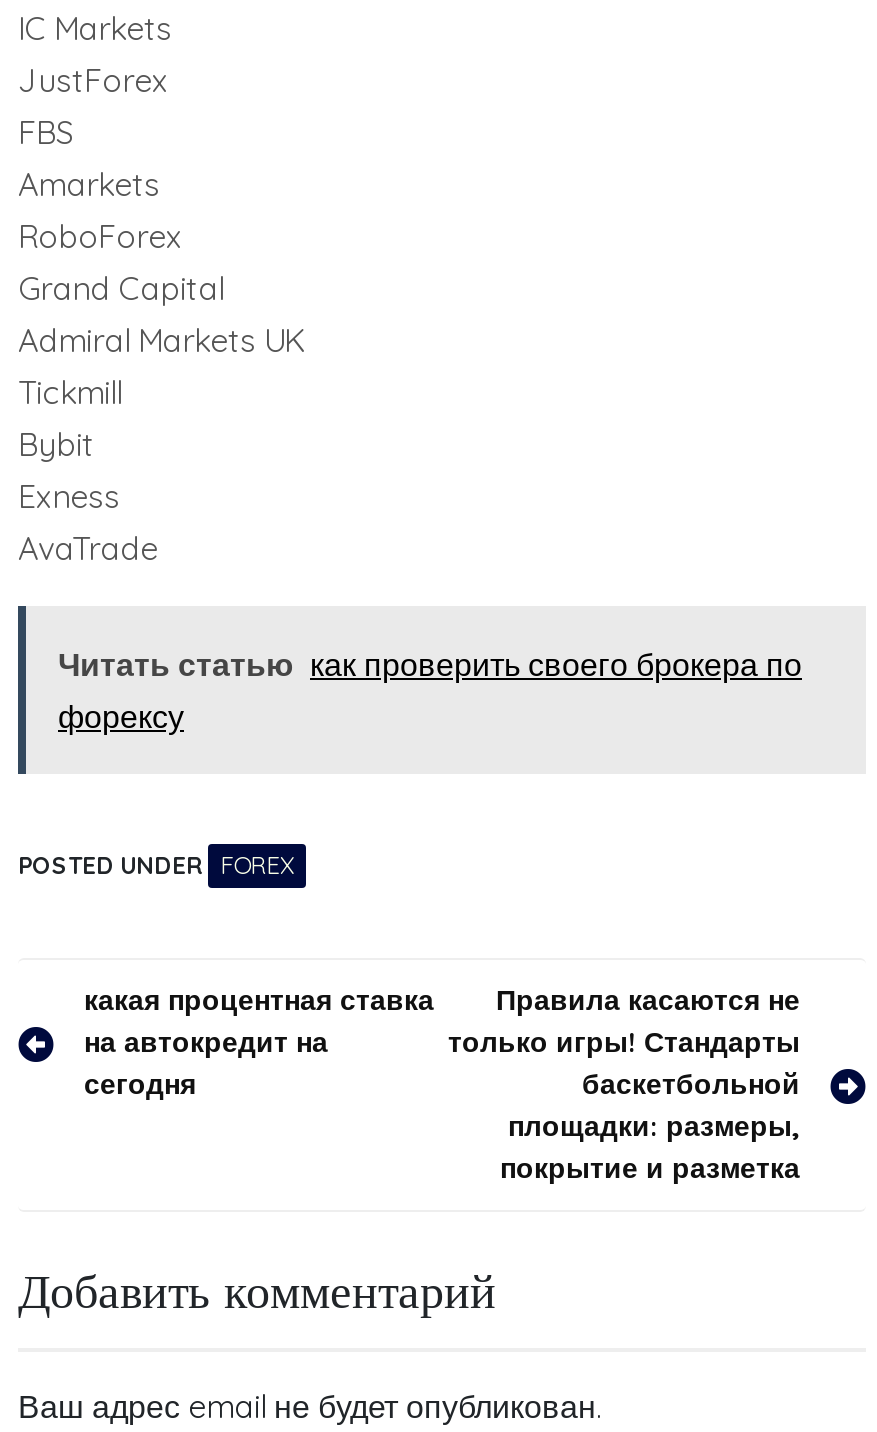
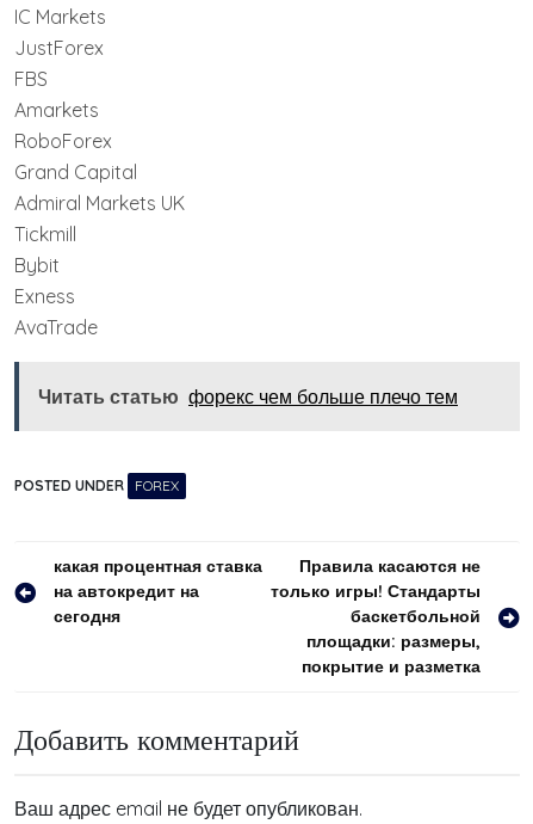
- Читать статью как проверить своего брокера по
- форексу
+ Читать статью форекс чем больше плечо тем
